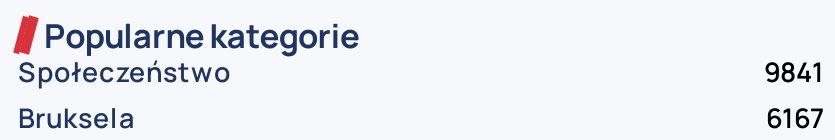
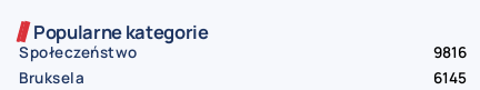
- 9841
+ 9816

- 6167
+ 6145
